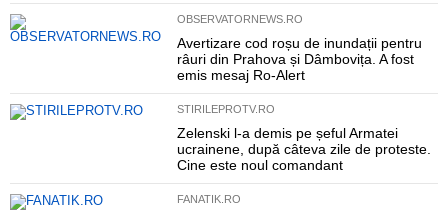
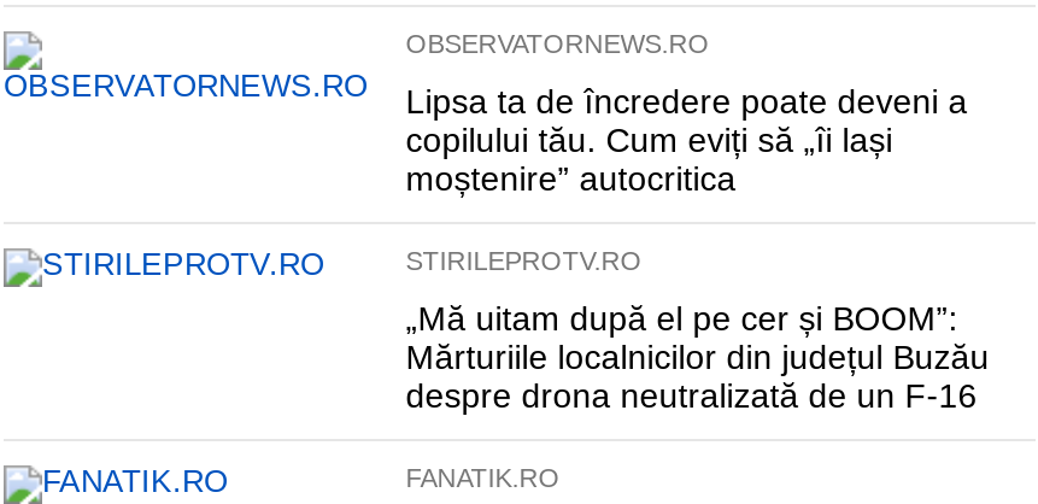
- Avertizare cod roșu de inundații pentru
- râuri din Prahova și Dâmbovița. A fost
- emis mesaj Ro-Alert
+ Lipsa ta de încredere poate deveni a
+ copilului tău. Cum eviți să „îi lași
+ moștenire” autocritica

- Zelenski l-a demis pe șeful Armatei
- ucrainene, după câteva zile de proteste.
- Cine este noul comandant
+ „Mă uitam după el pe cer și BOOM”:
+ Mărturiile localnicilor din județul Buzău
+ despre drona neutralizată de un F-16
